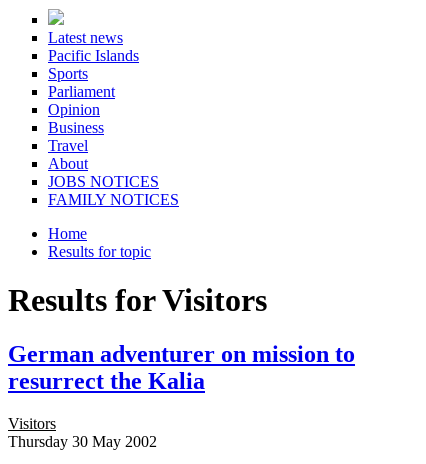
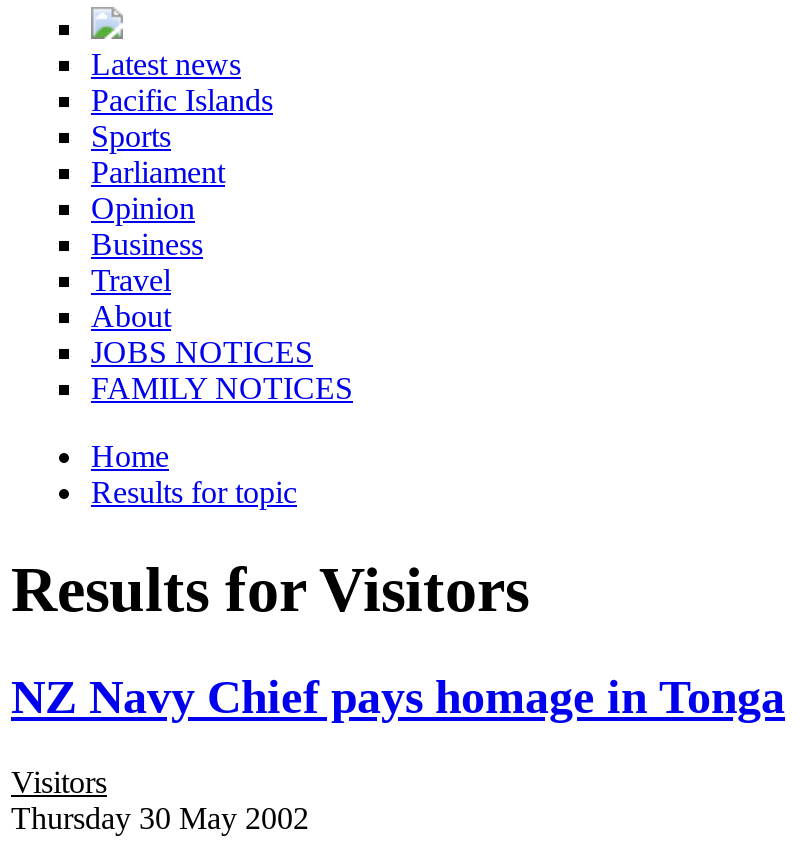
- German adventurer on mission to
- resurrect the Kalia
+ NZ Navy Chief pays homage in Tonga
